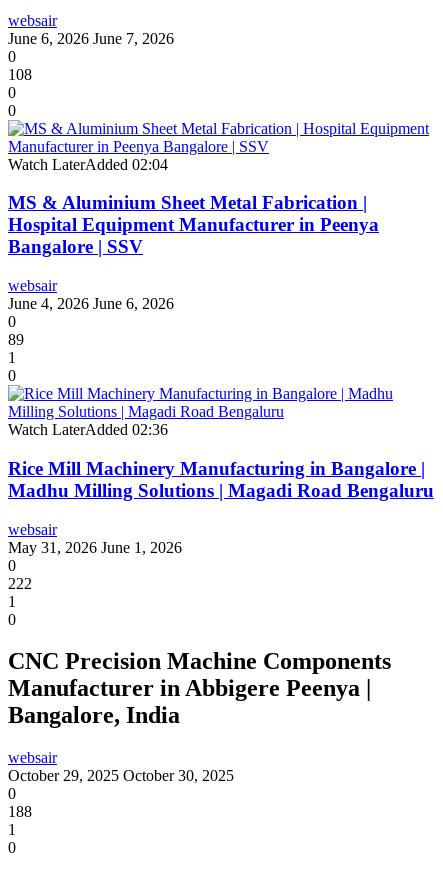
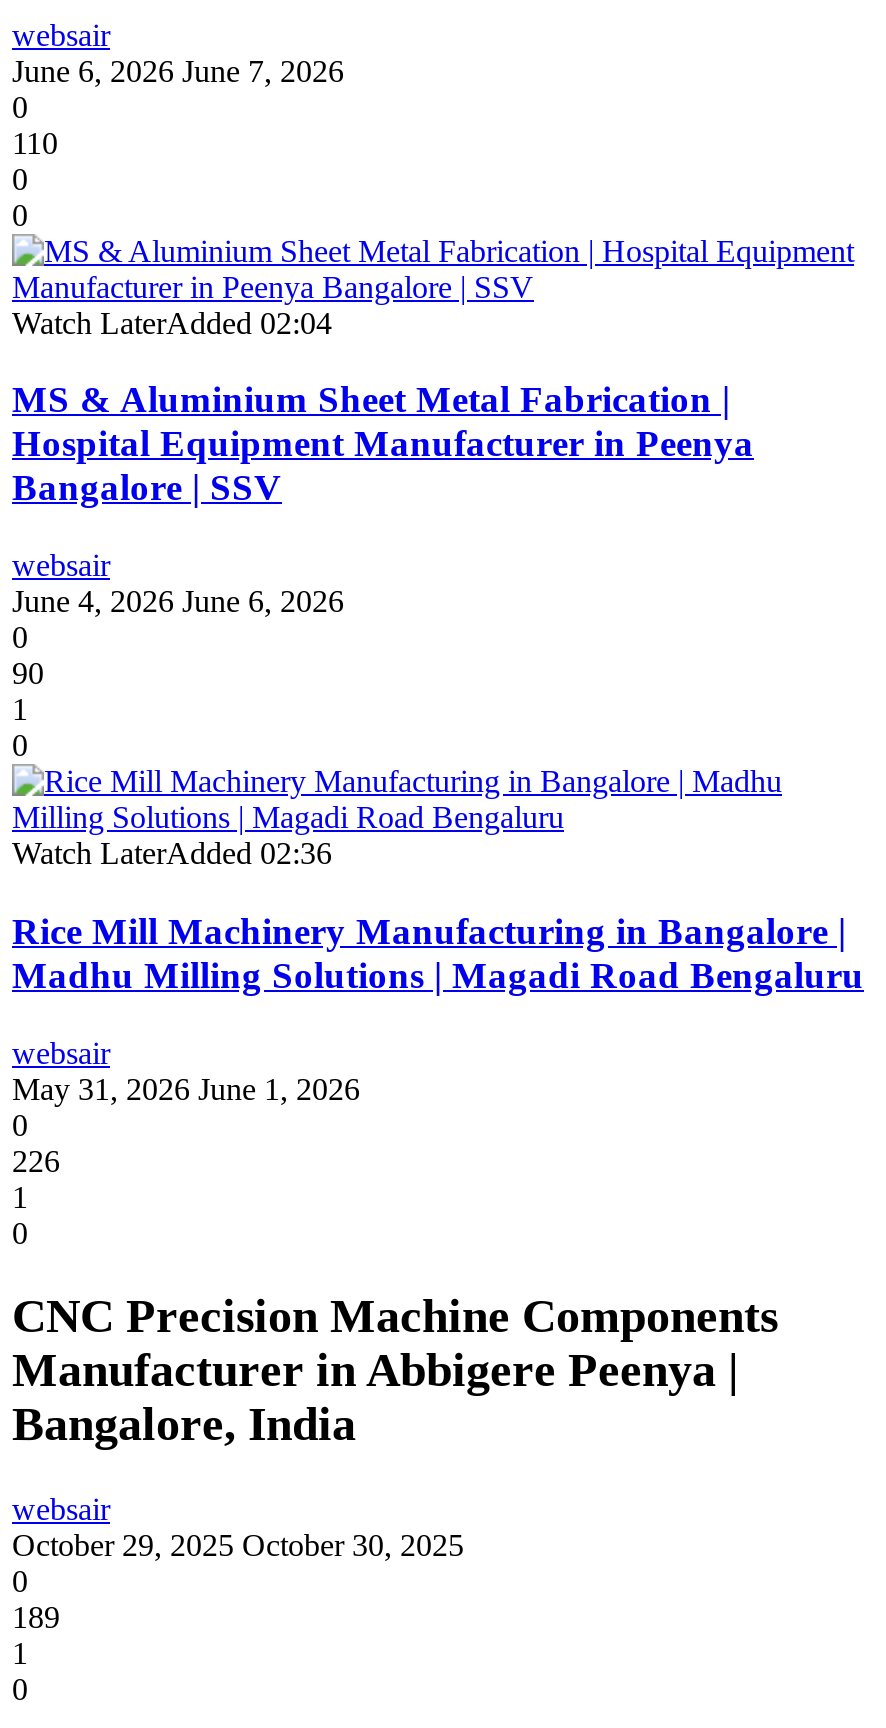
- 108
+ 110

- 89
+ 90

- 222
+ 226

- 188
+ 189
